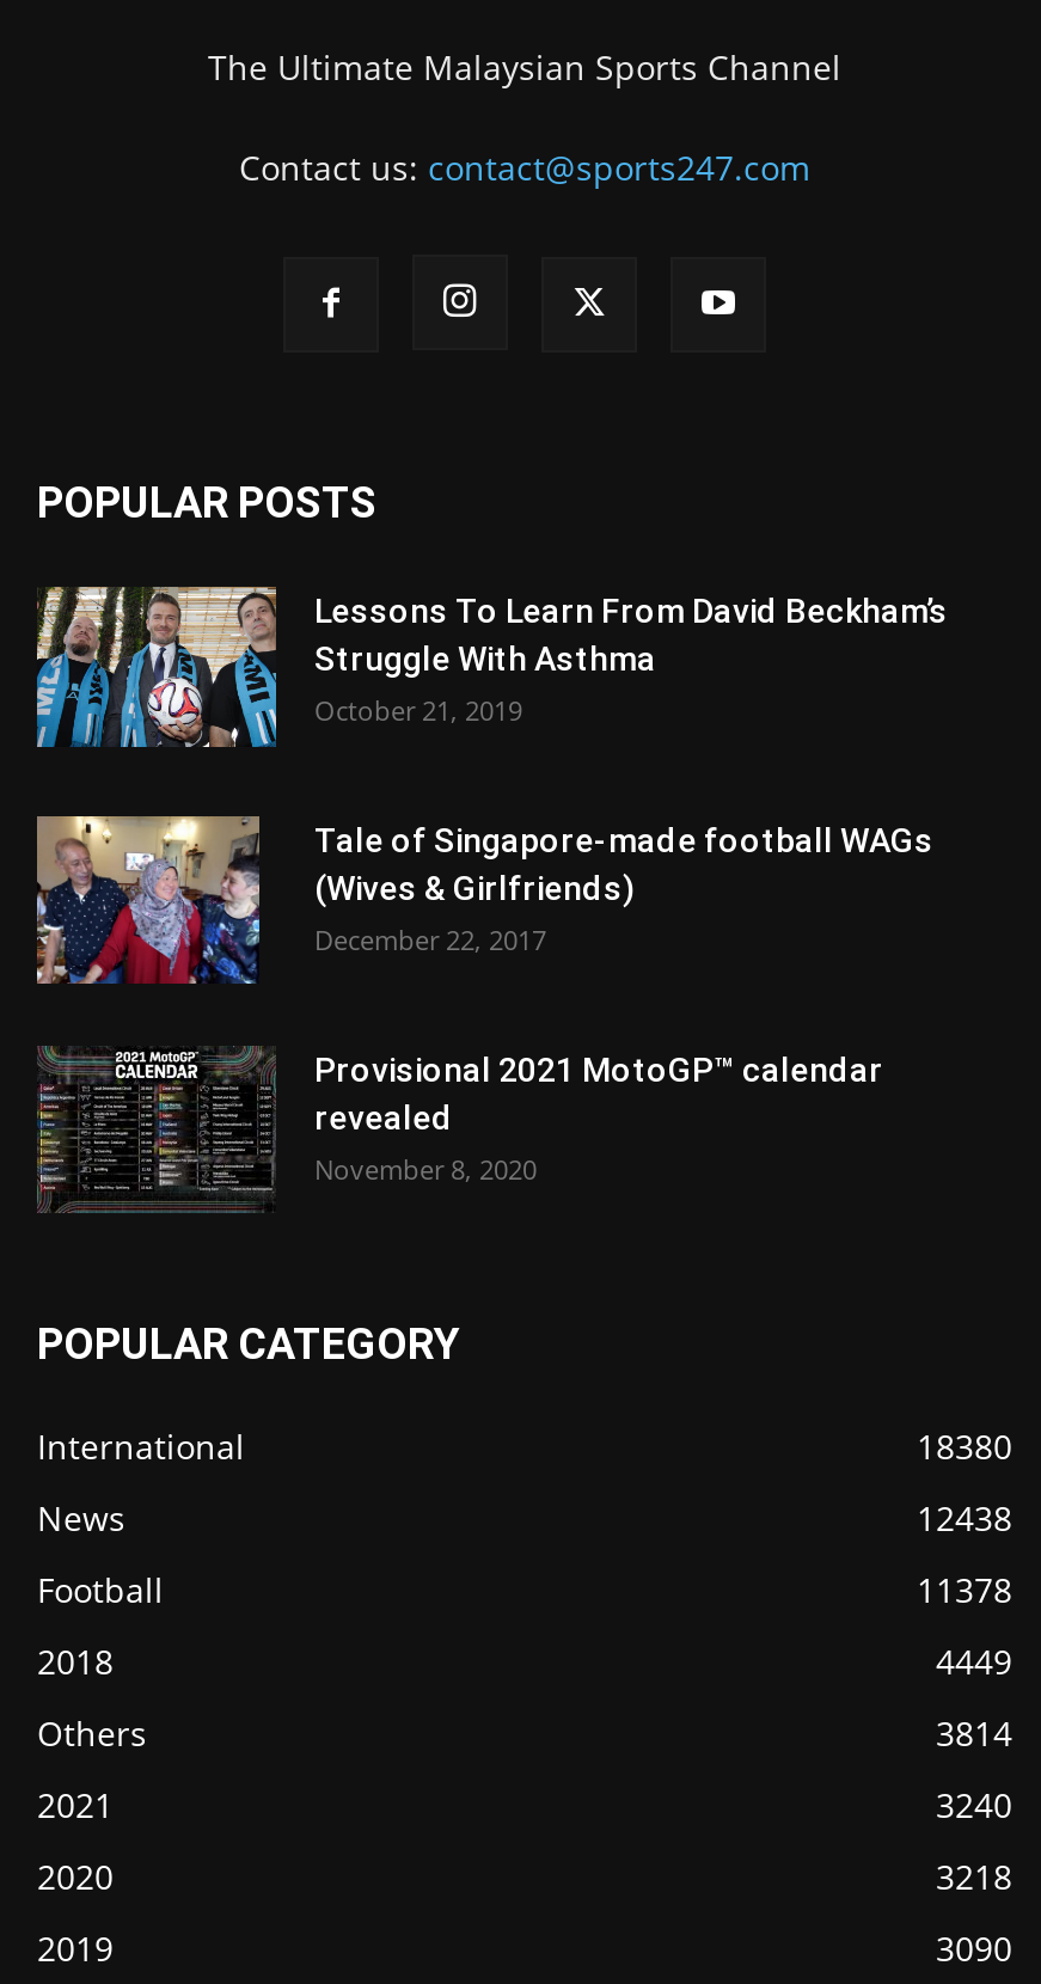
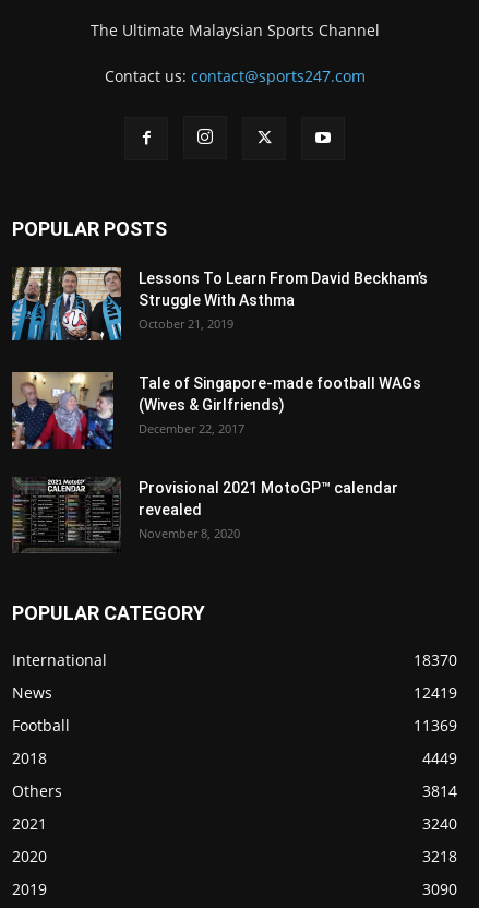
- 18380
+ 18370

- 12438
+ 12419

- 11378
+ 11369
